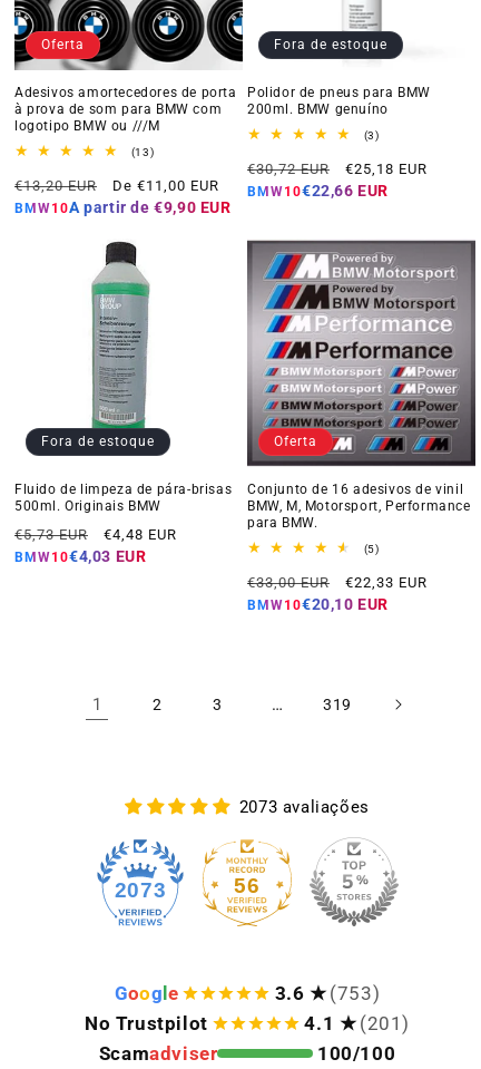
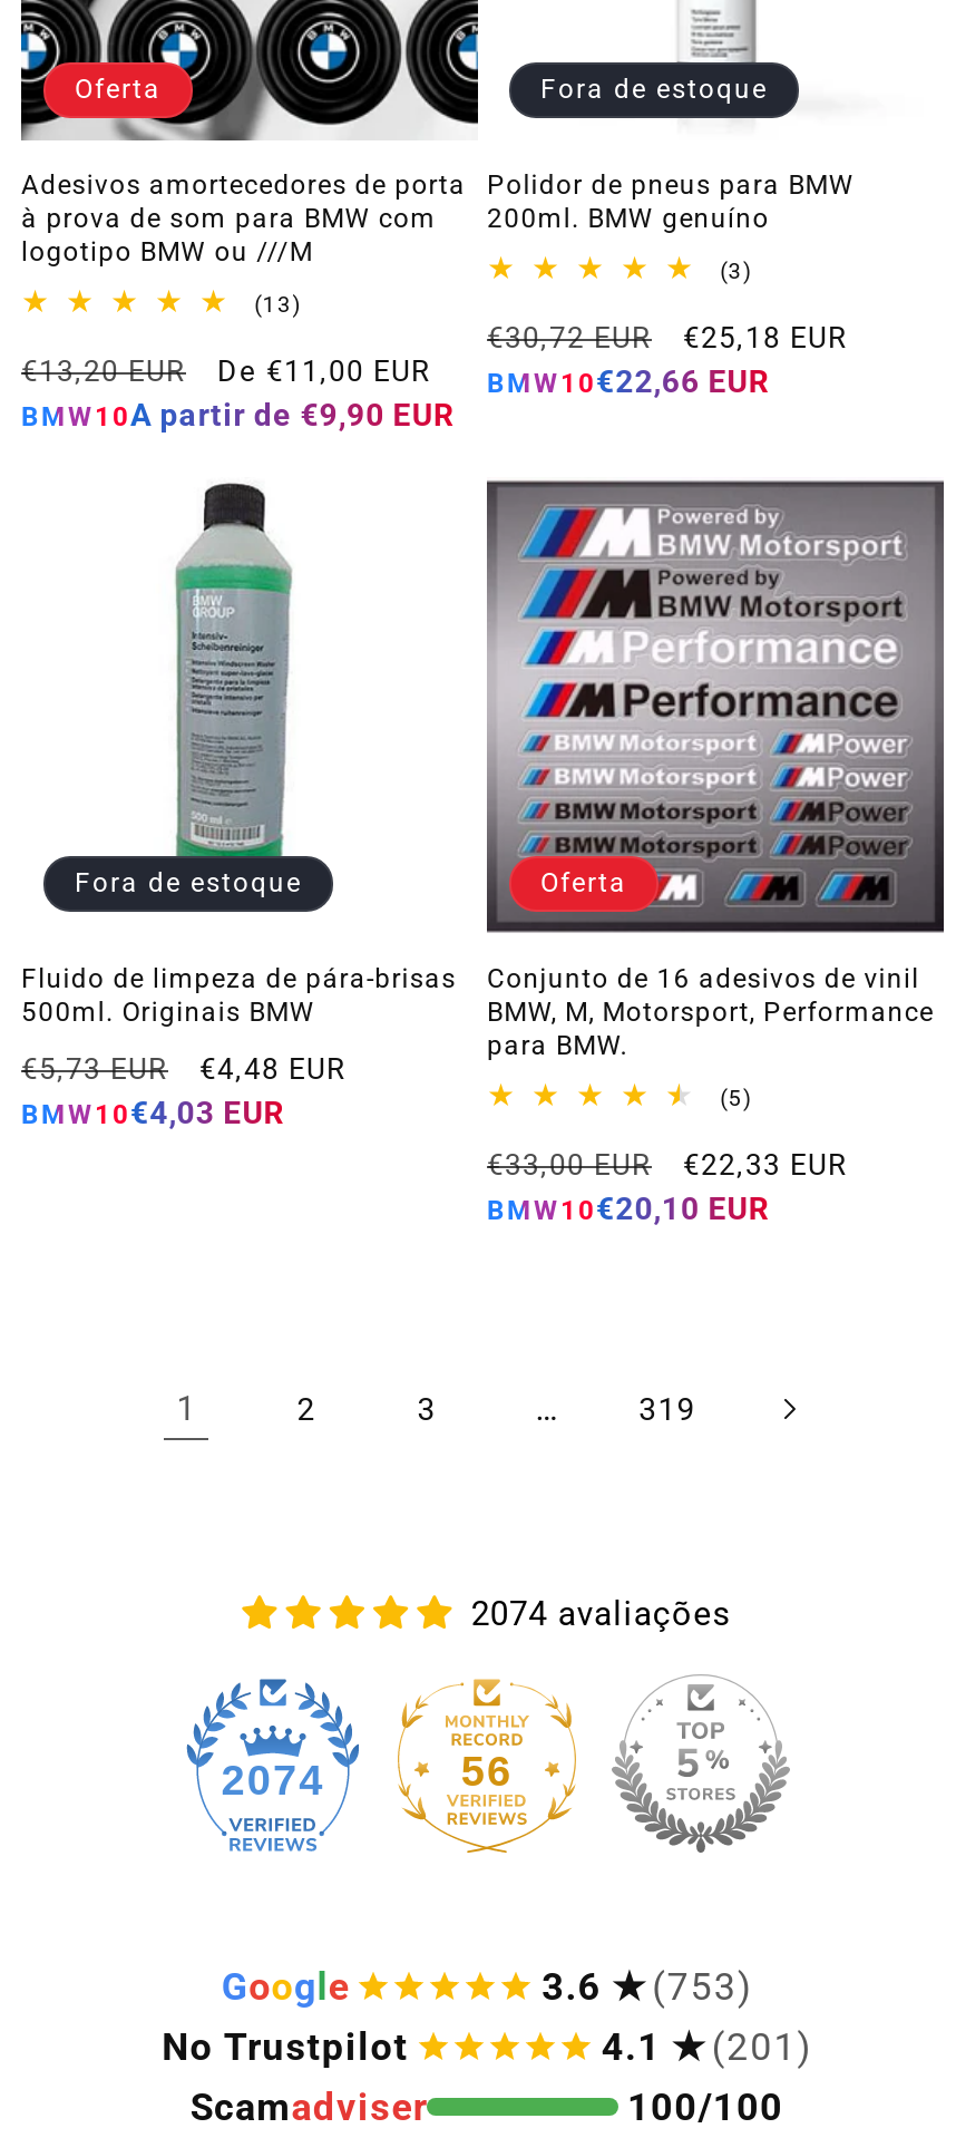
- 2073 avaliações
+ 2074 avaliações

- 2073
+ 2074
